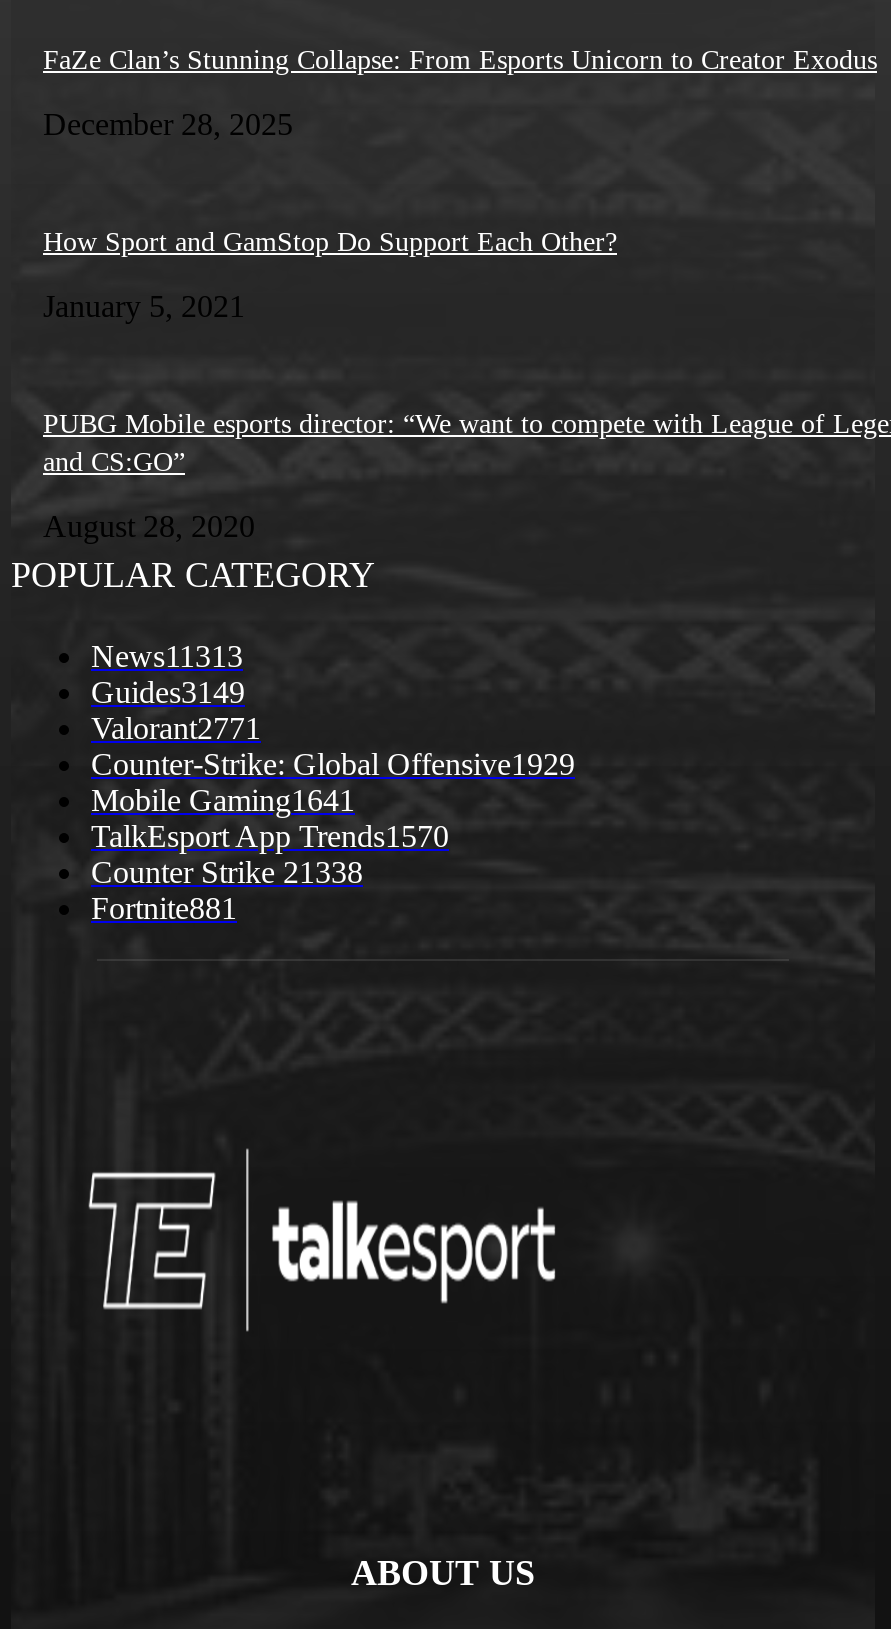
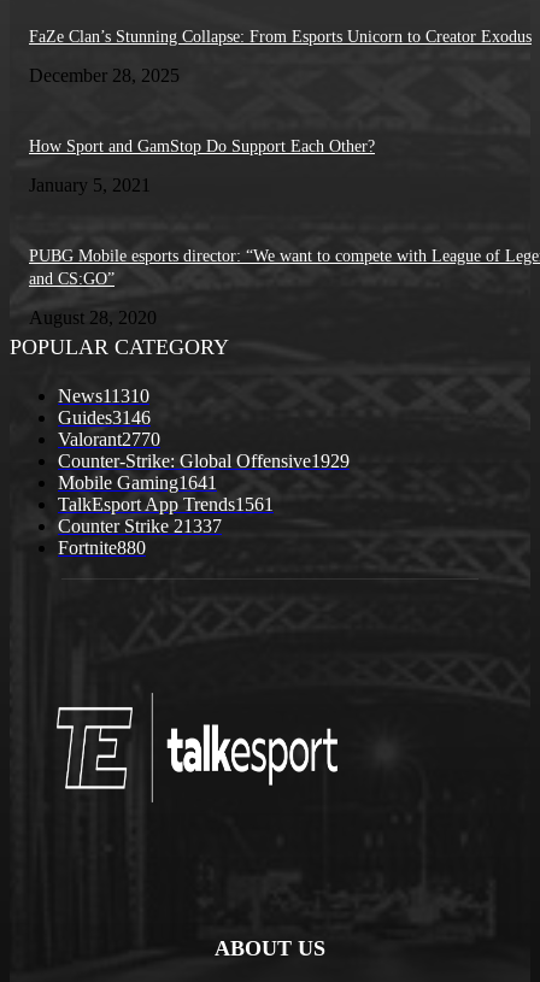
- News11313
+ News11310

- Guides3149
+ Guides3146

- Valorant2771
+ Valorant2770

- TalkEsport App Trends1570
+ TalkEsport App Trends1561

- Counter Strike 21338
+ Counter Strike 21337

- Fortnite881
+ Fortnite880
